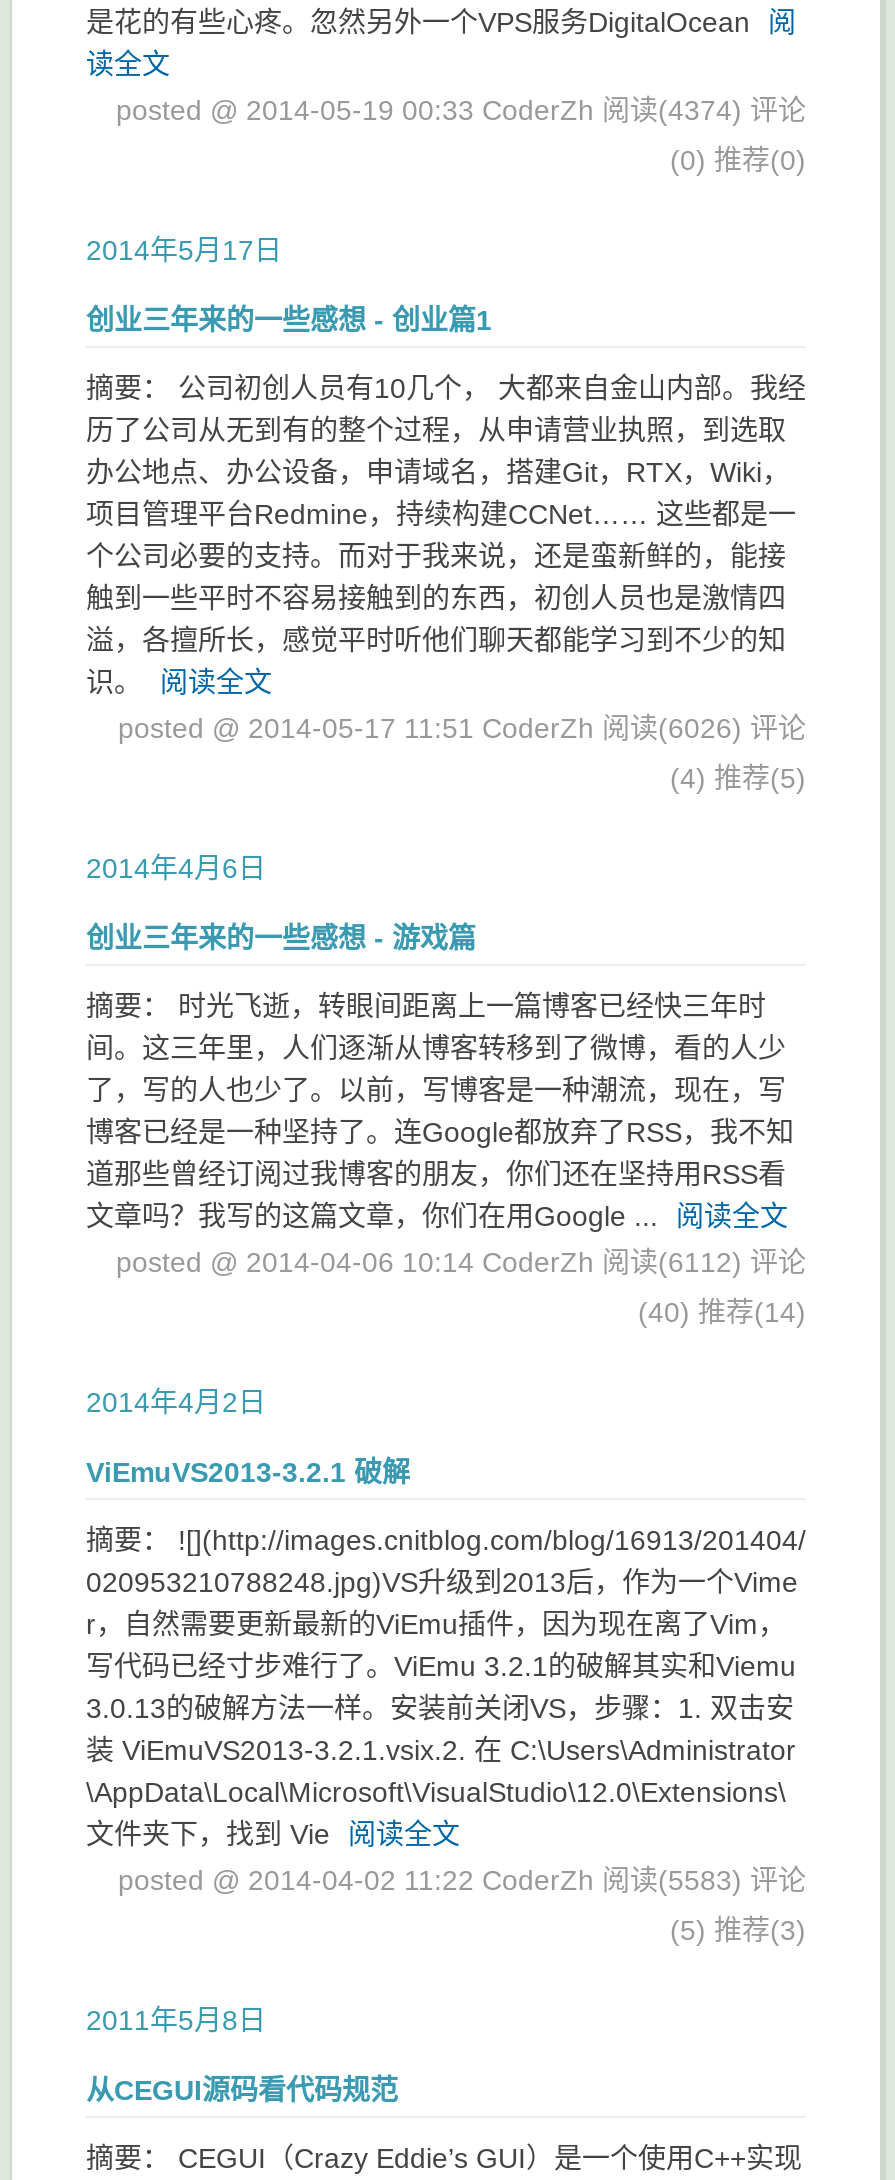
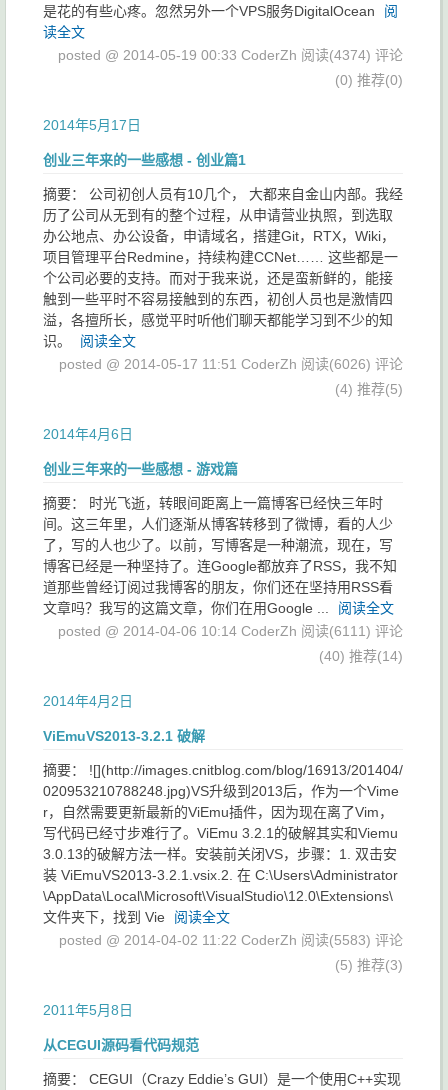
- posted @ 2014-04-06 10:14 CoderZh阅读(6112) 评论
+ posted @ 2014-04-06 10:14 CoderZh阅读(6111) 评论
